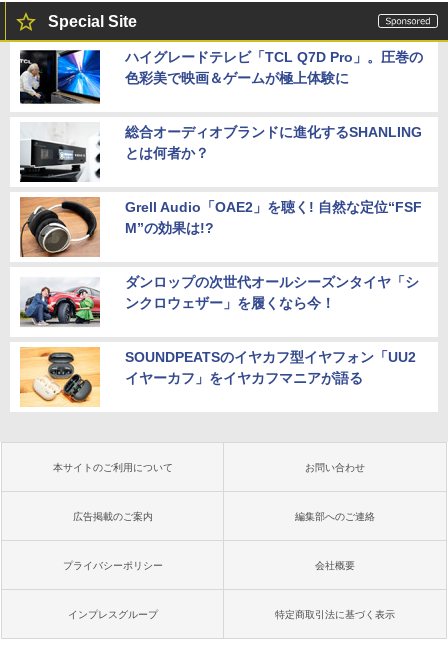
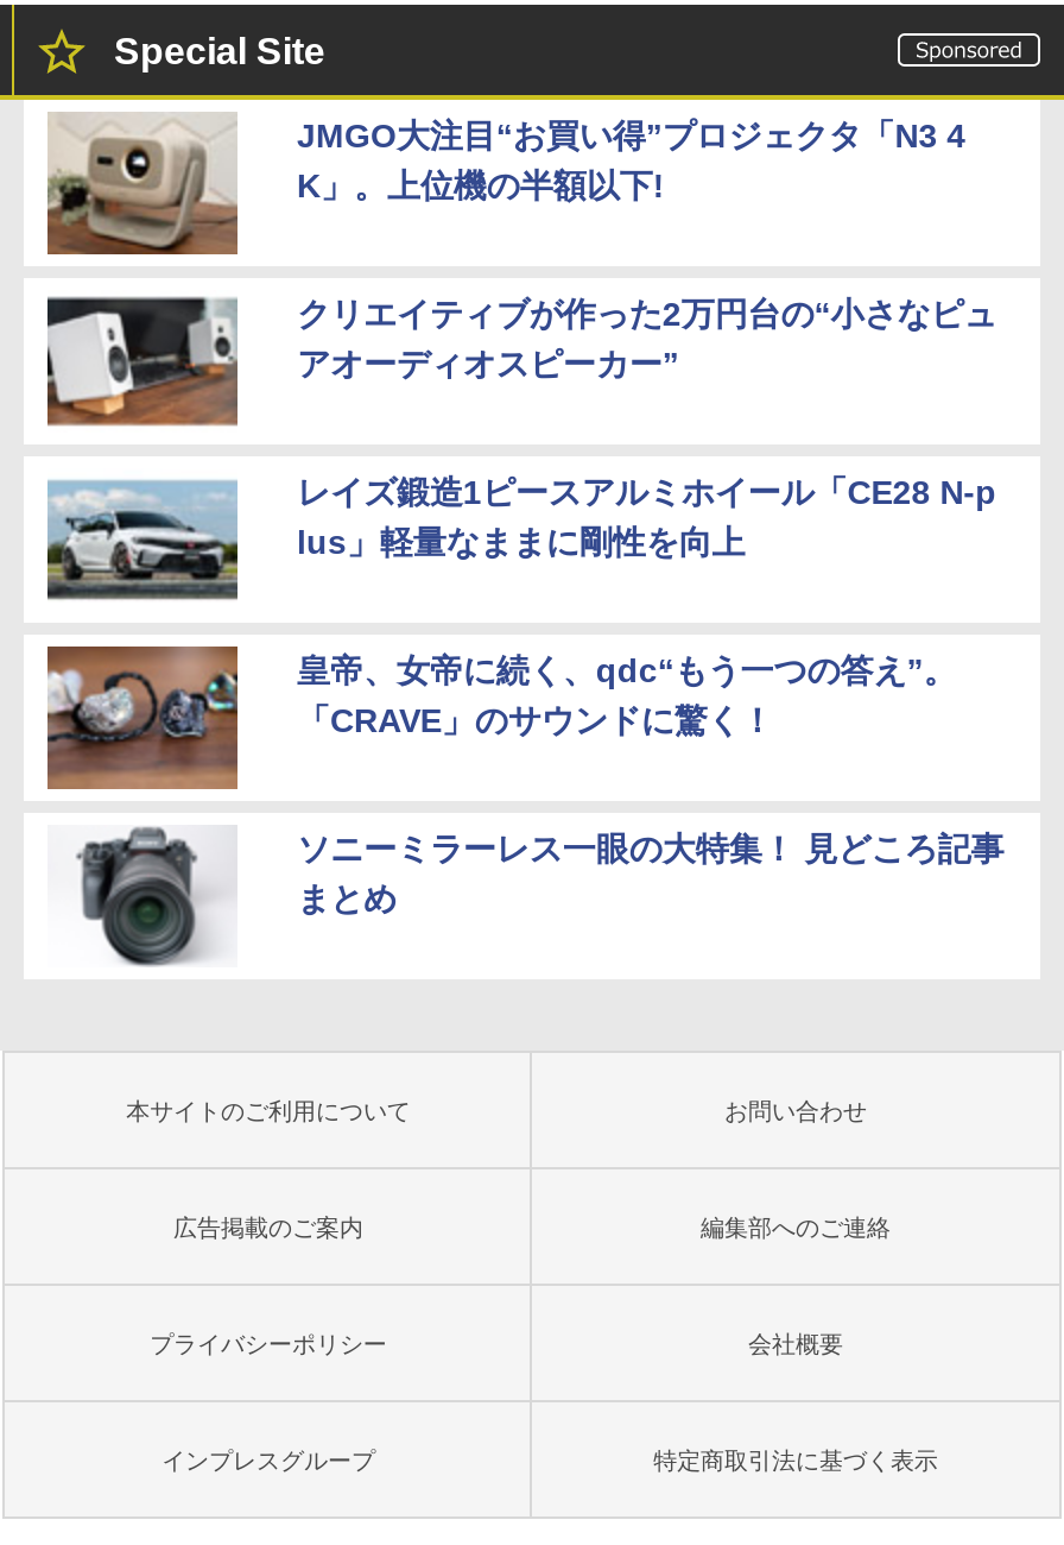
- [image]
- ハイグレードテレビ「TCL Q7D Pro」。圧巻の
- 色彩美で映画＆ゲームが極上体験に
+ [image]
+ JMGO大注目“お買い得”プロジェクタ「N3 4
+ K」。上位機の半額以下!

- [image]
- 総合オーディオブランドに進化するSHANLING
- とは何者か？
+ [image]
+ クリエイティブが作った2万円台の“小さなピュ
+ アオーディオスピーカー”

- [image]
- Grell Audio「OAE2」を聴く! 自然な定位“FSF
- M”の効果は!?
+ [image]
+ レイズ鍛造1ピースアルミホイール「CE28 N-p
+ lus」軽量なままに剛性を向上

- [image]
- ダンロップの次世代オールシーズンタイヤ「シ
- ンクロウェザー」を履くなら今！
+ [image]
+ 皇帝、女帝に続く、qdc“もう一つの答え”。
+ 「CRAVE」のサウンドに驚く！

- [image]
- SOUNDPEATSのイヤカフ型イヤフォン「UU2
- イヤーカフ」をイヤカフマニアが語る
+ [image]
+ ソニーミラーレス一眼の大特集！ 見どころ記事
+ まとめ
